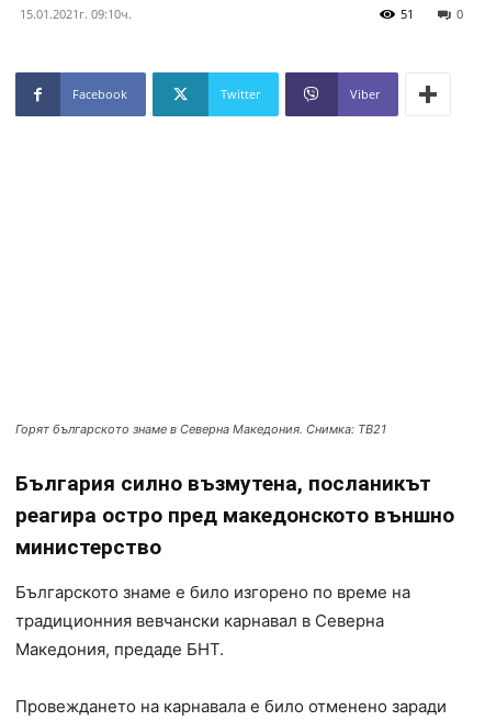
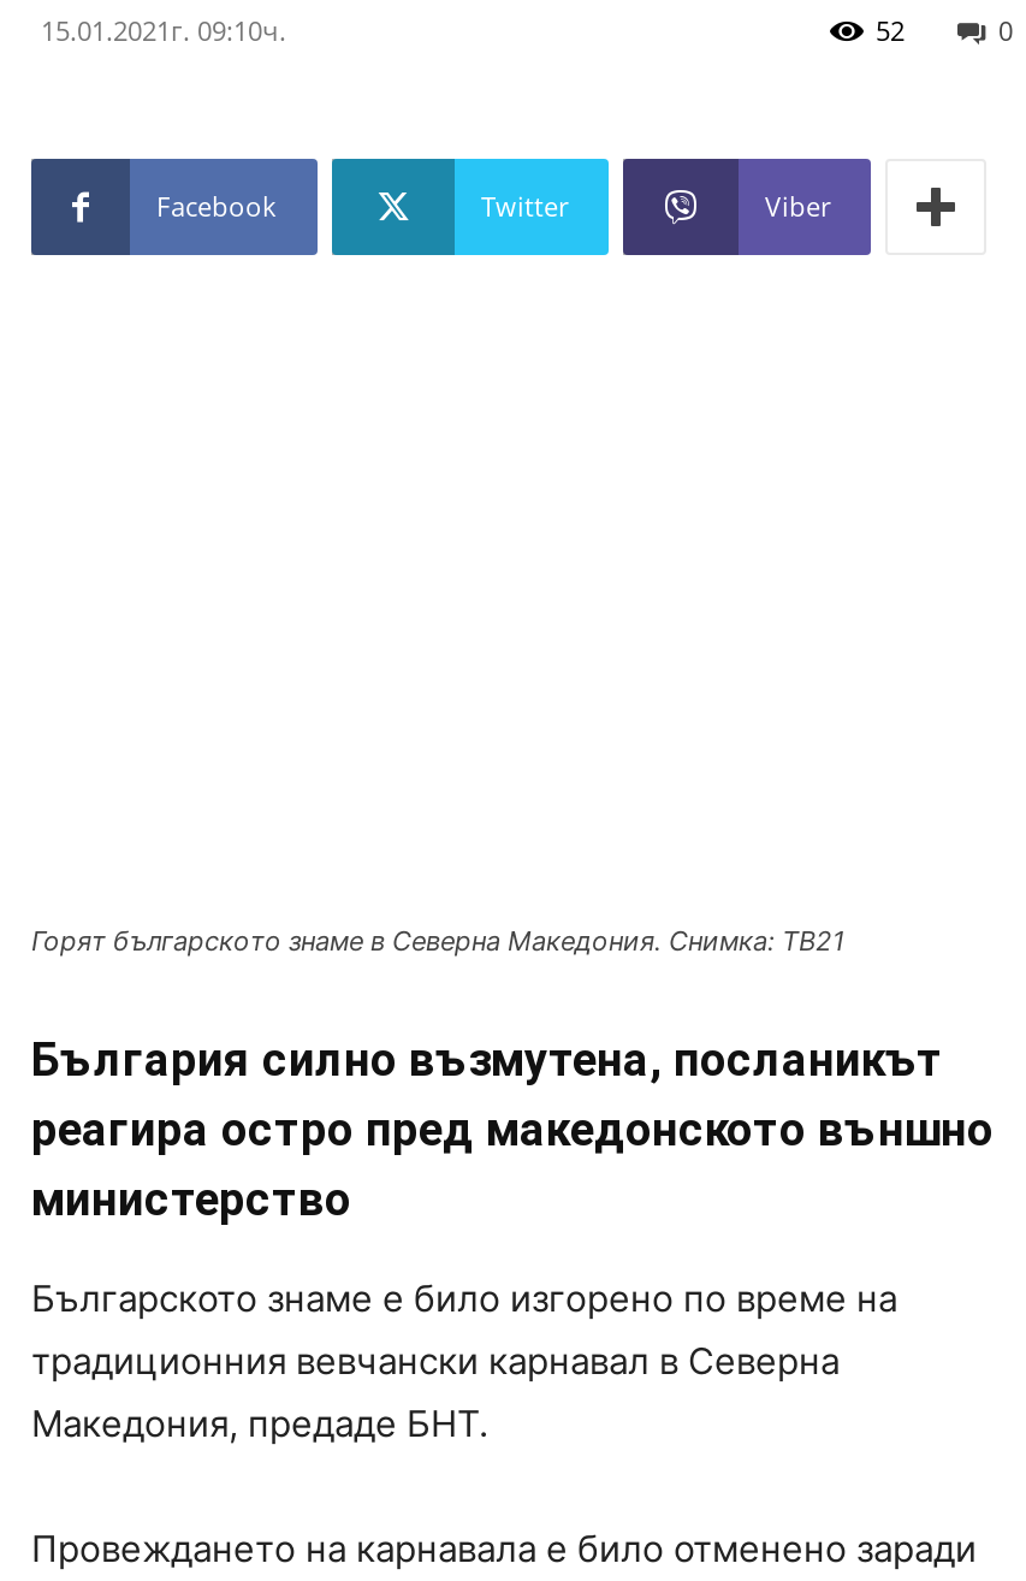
- 51
+ 52
